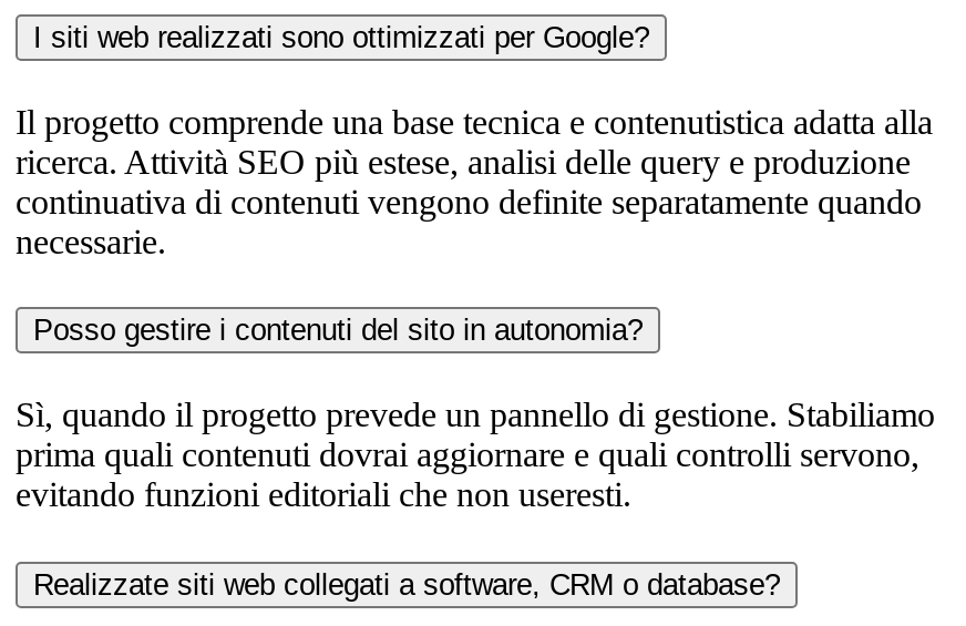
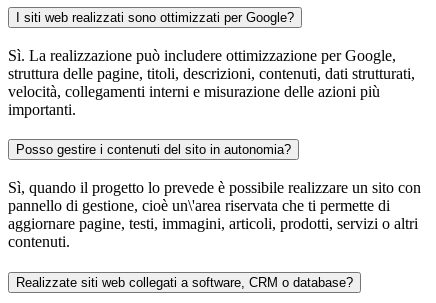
- Il progetto comprende una base tecnica e contenutistica adatta alla
- ricerca. Attività SEO più estese, analisi delle query e produzione
- continuativa di contenuti vengono definite separatamente quando
- necessarie.
+ Sì. La realizzazione può includere ottimizzazione per Google,
+ struttura delle pagine, titoli, descrizioni, contenuti, dati strutturati,
+ velocità, collegamenti interni e misurazione delle azioni più
+ importanti.

- Sì, quando il progetto prevede un pannello di gestione. Stabiliamo
- prima quali contenuti dovrai aggiornare e quali controlli servono,
- evitando funzioni editoriali che non useresti.
+ Sì, quando il progetto lo prevede è possibile realizzare un sito con
+ pannello di gestione, cioè un\'area riservata che ti permette di
+ aggiornare pagine, testi, immagini, articoli, prodotti, servizi o altri
+ contenuti.
